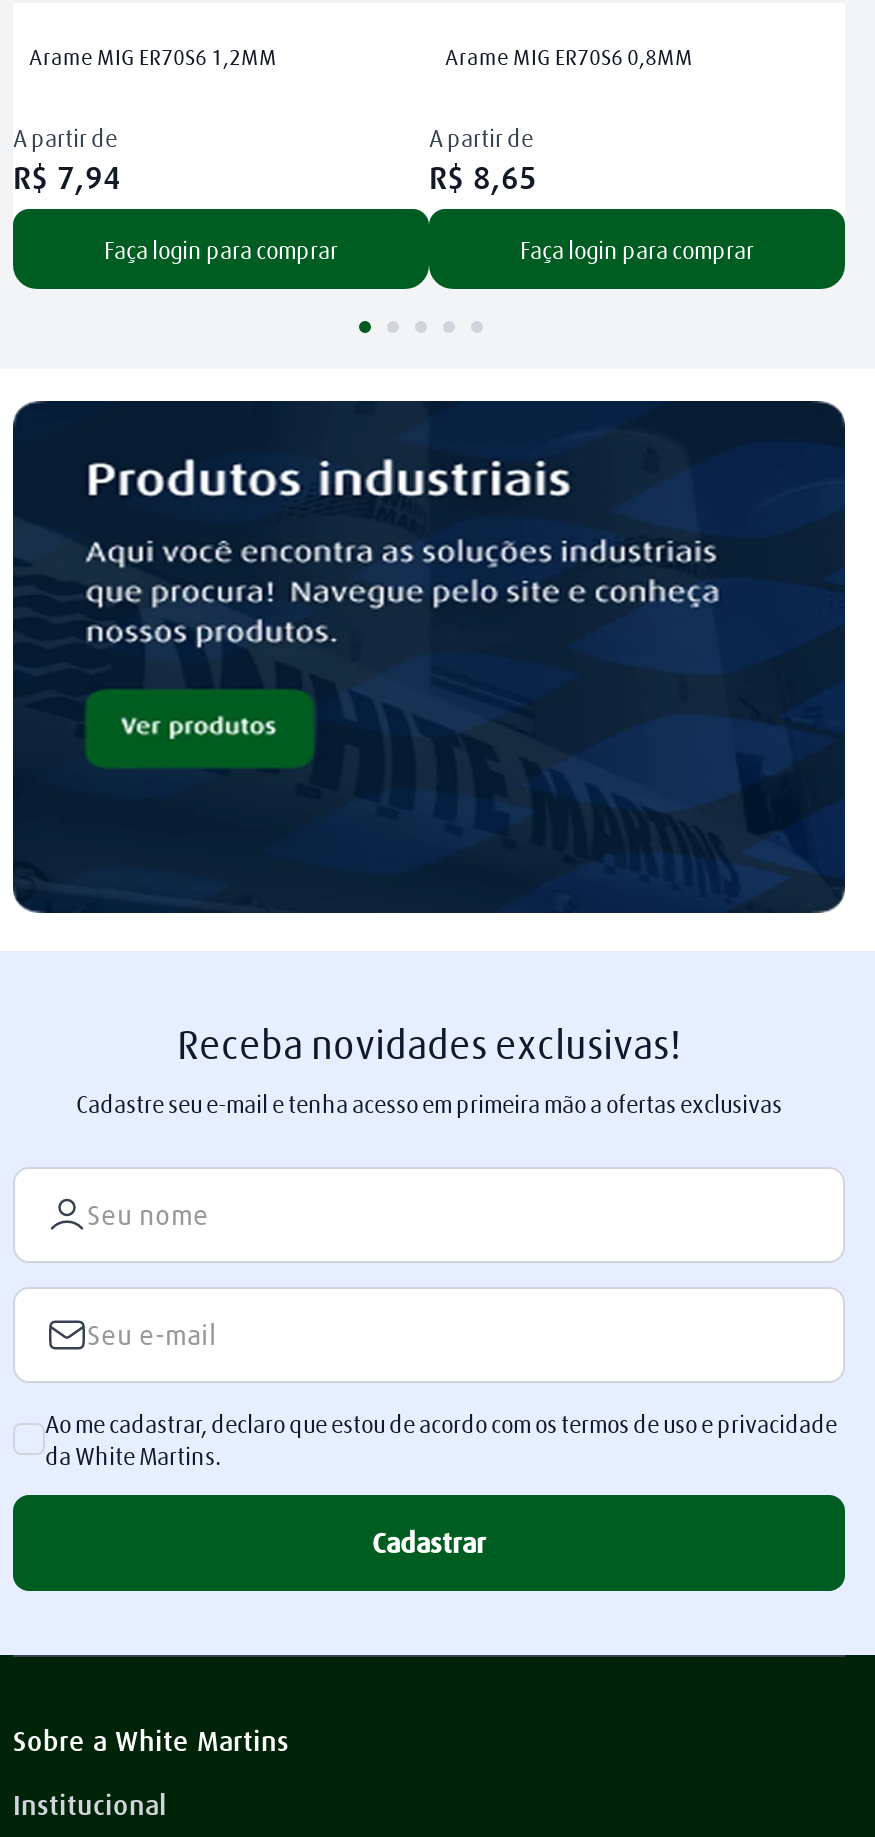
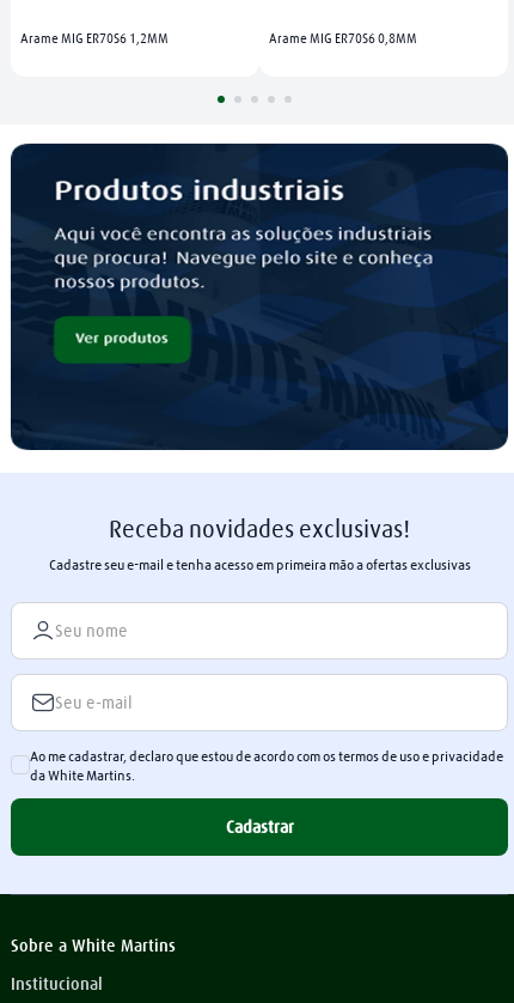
- A partir de
- R$ 7,94
- Faça login para comprar

- A partir de
- R$ 8,65
- Faça login para comprar
